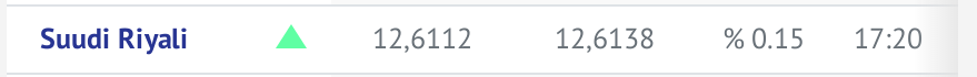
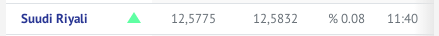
- 12,6112
+ 12,5775

- 12,6138
+ 12,5832

- % 0.15
+ % 0.08

- 17:20
+ 11:40
